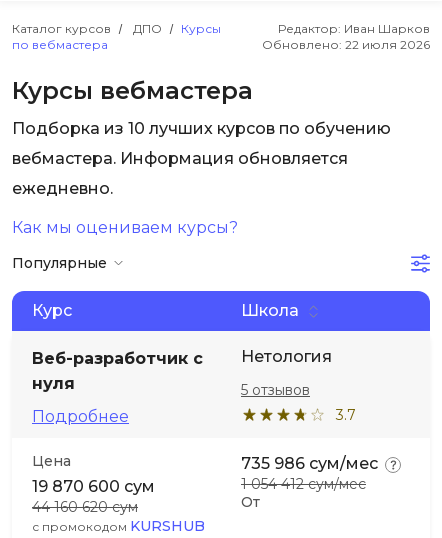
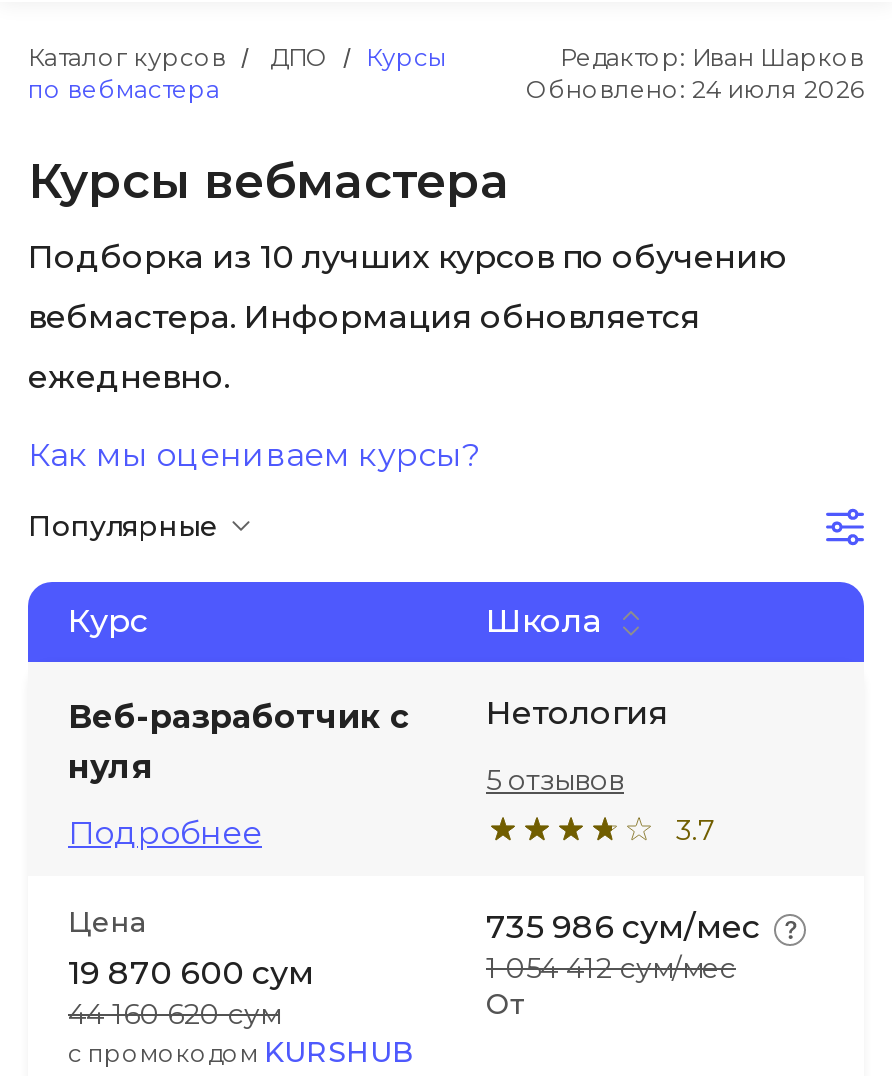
- Обновлено: 22 июля 2026
+ Обновлено: 24 июля 2026
